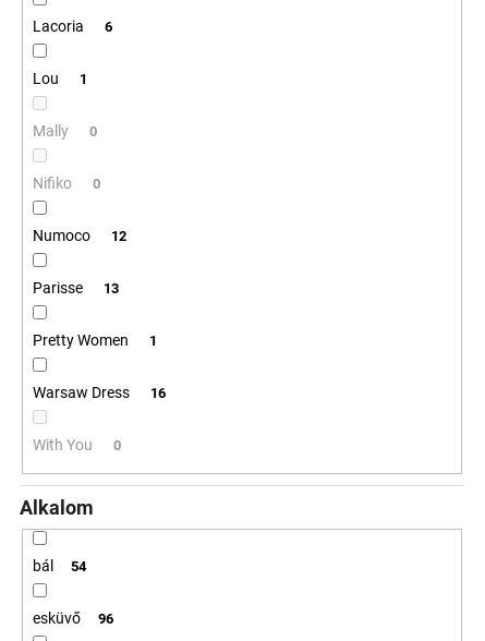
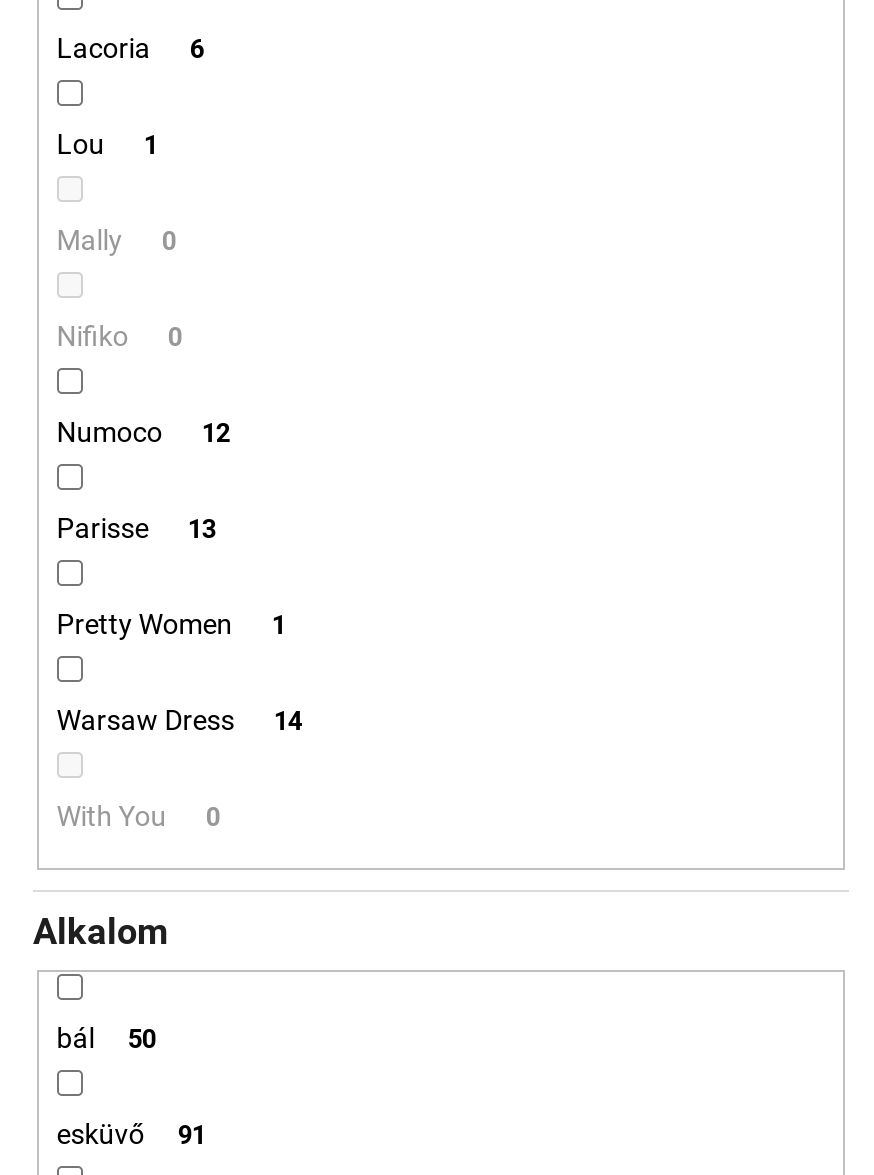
- Warsaw Dress 16
+ Warsaw Dress 14

- bál 54
+ bál 50

- esküvő 96
+ esküvő 91
